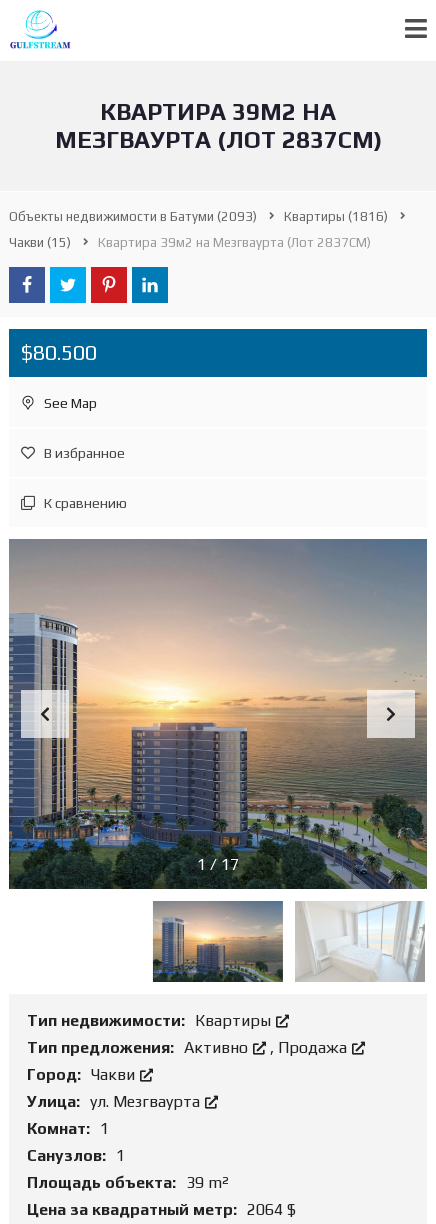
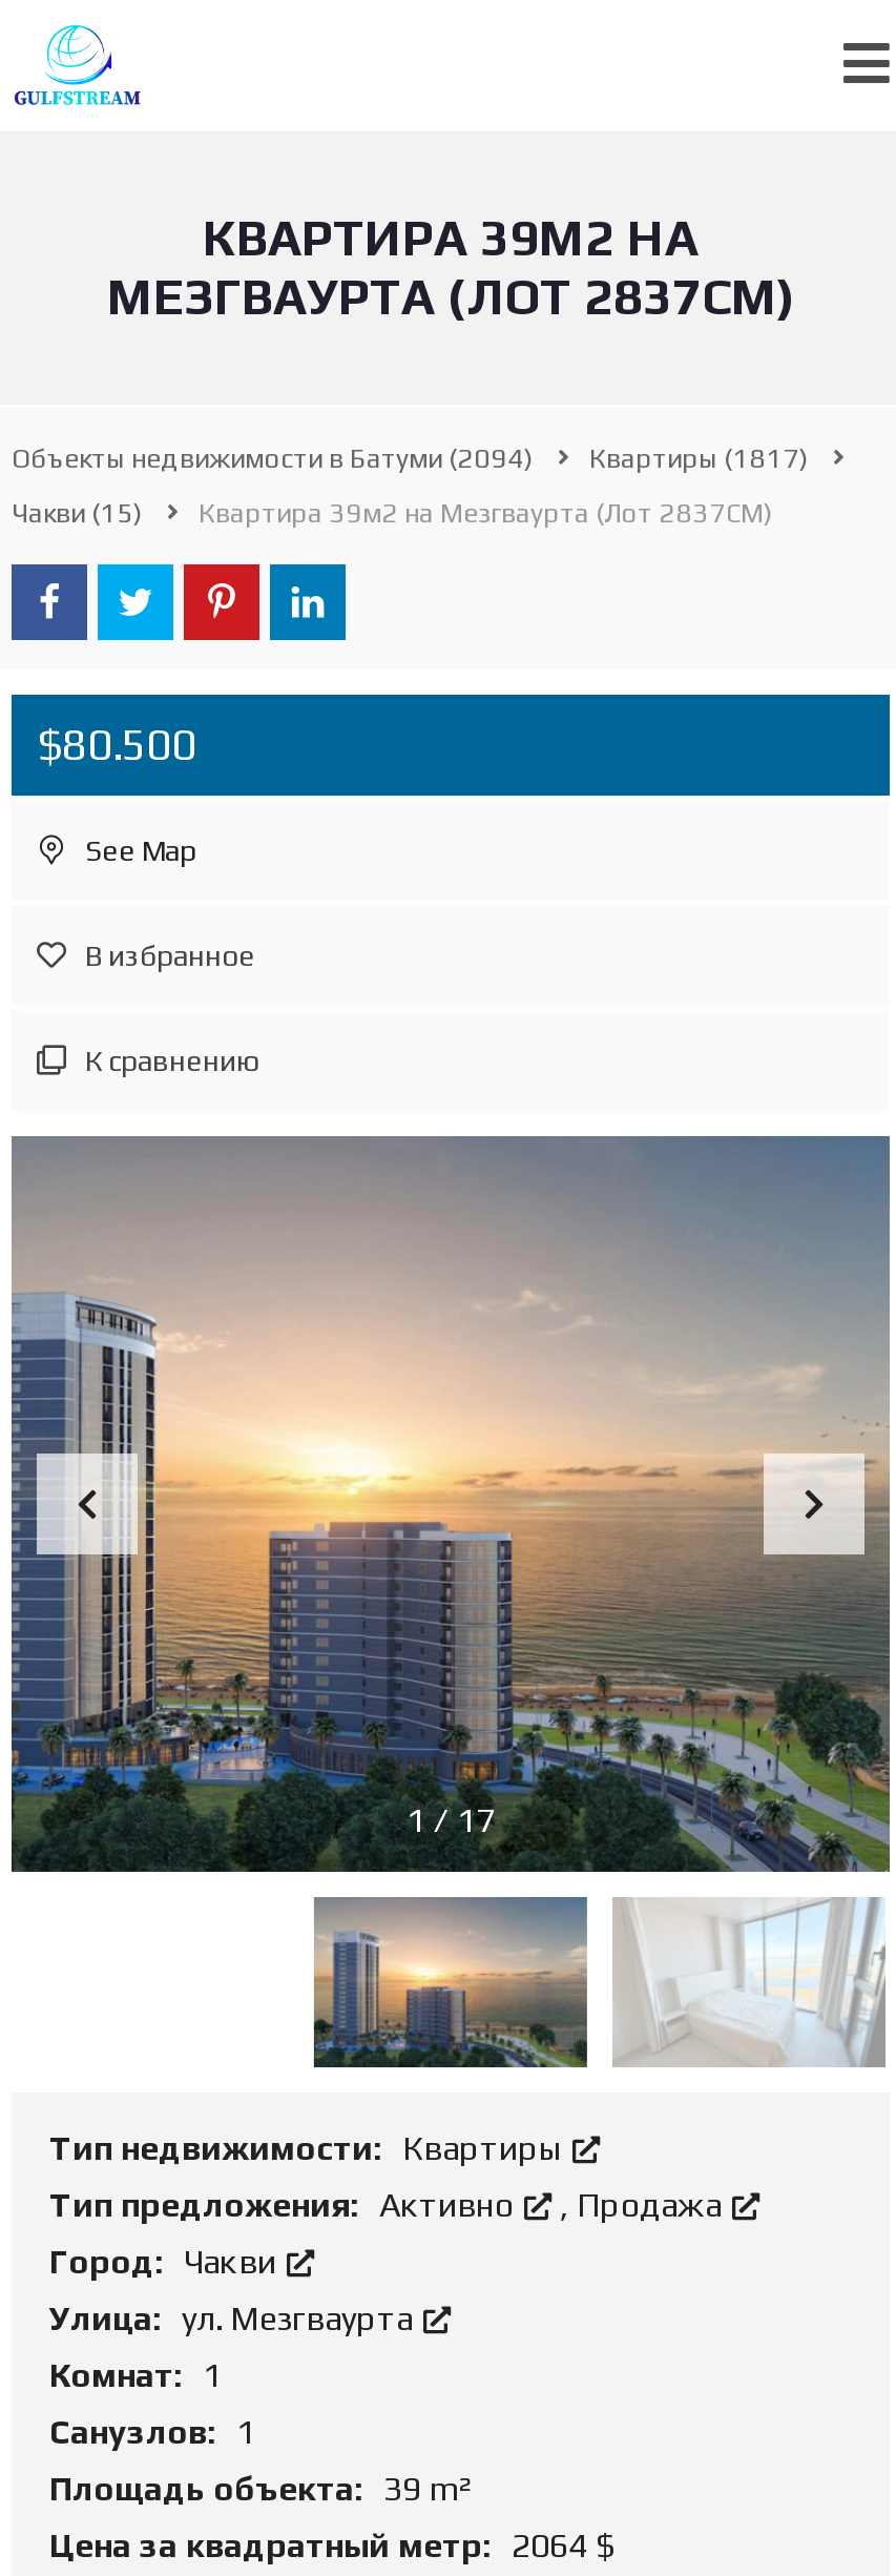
- Объекты недвижимости в Батуми (2093)
+ Объекты недвижимости в Батуми (2094)

- Квартиры (1816)
+ Квартиры (1817)
